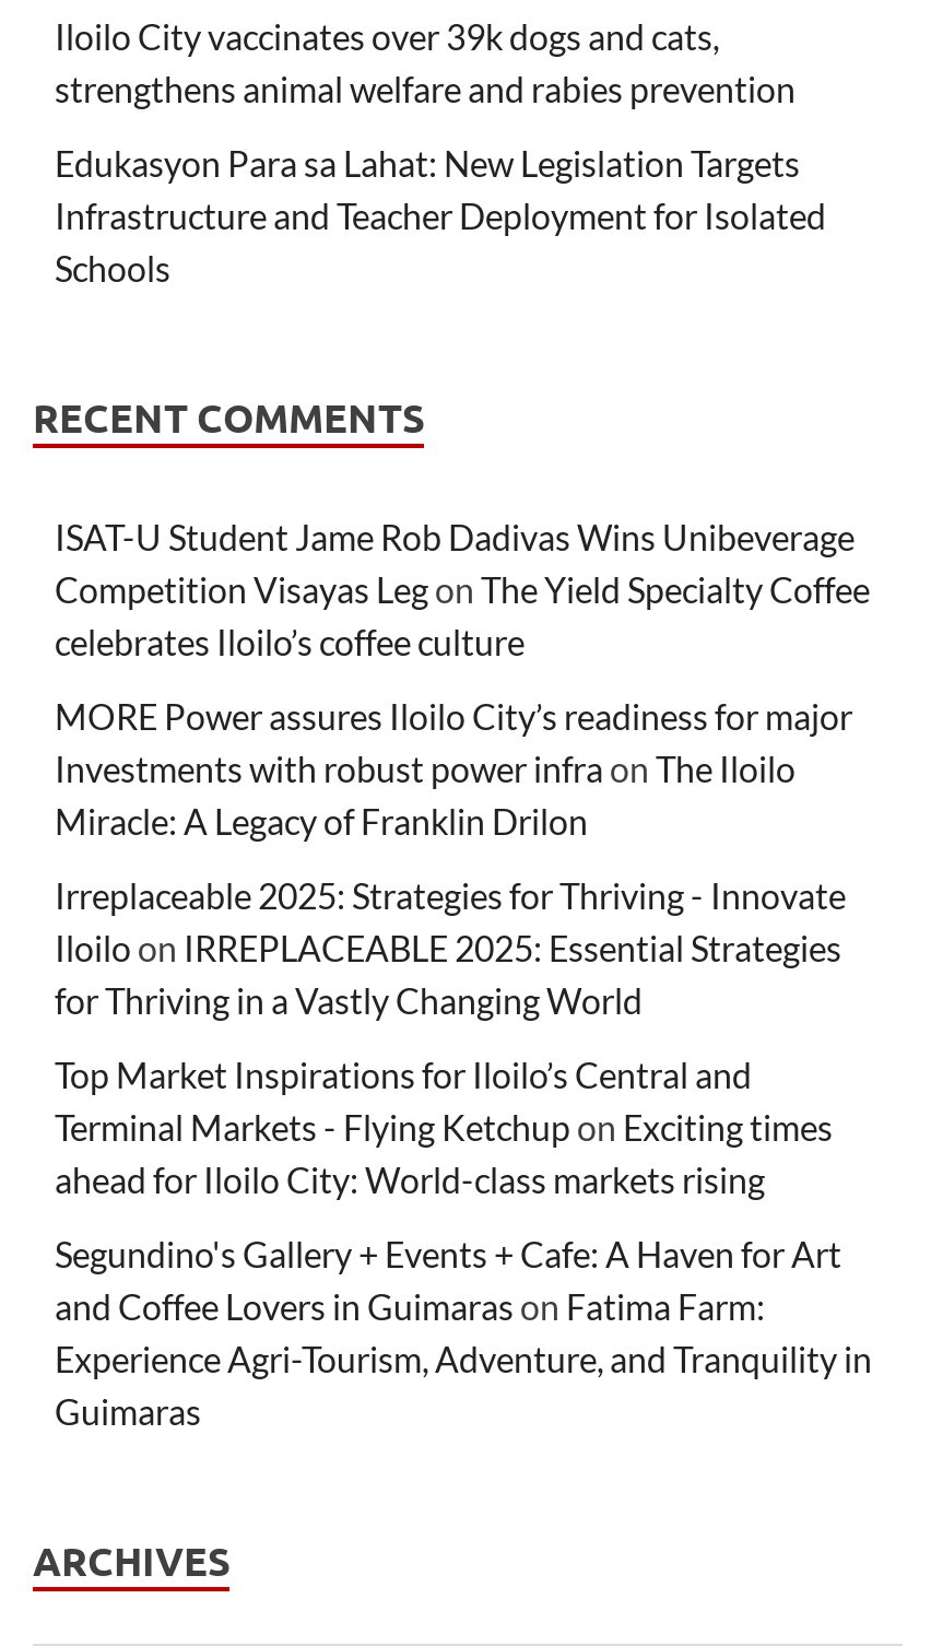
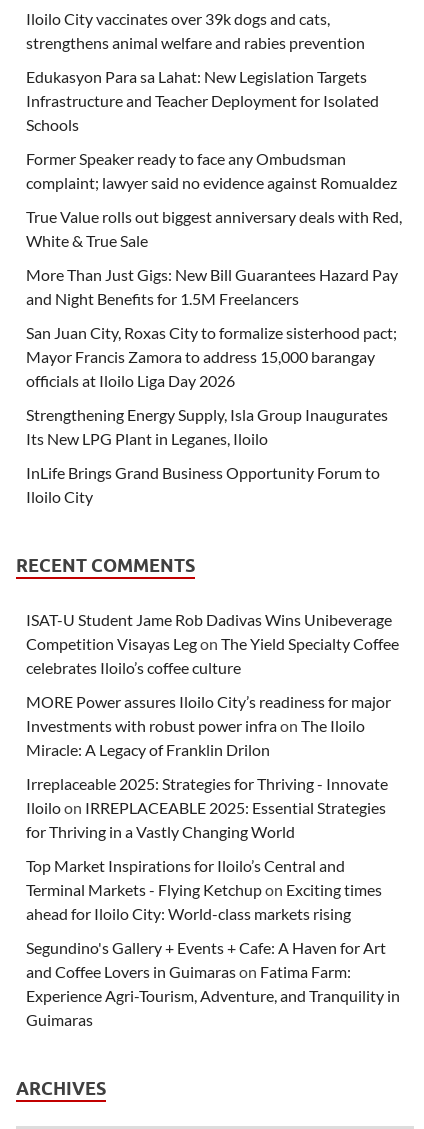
+ Former Speaker ready to face any Ombudsman
+ complaint; lawyer said no evidence against Romualdez
+ True Value rolls out biggest anniversary deals with Red,
+ White & True Sale
+ More Than Just Gigs: New Bill Guarantees Hazard Pay
+ and Night Benefits for 1.5M Freelancers
+ San Juan City, Roxas City to formalize sisterhood pact;
+ Mayor Francis Zamora to address 15,000 barangay
+ officials at Iloilo Liga Day 2026
+ Strengthening Energy Supply, Isla Group Inaugurates
+ Its New LPG Plant in Leganes, Iloilo
+ InLife Brings Grand Business Opportunity Forum to
+ Iloilo City
